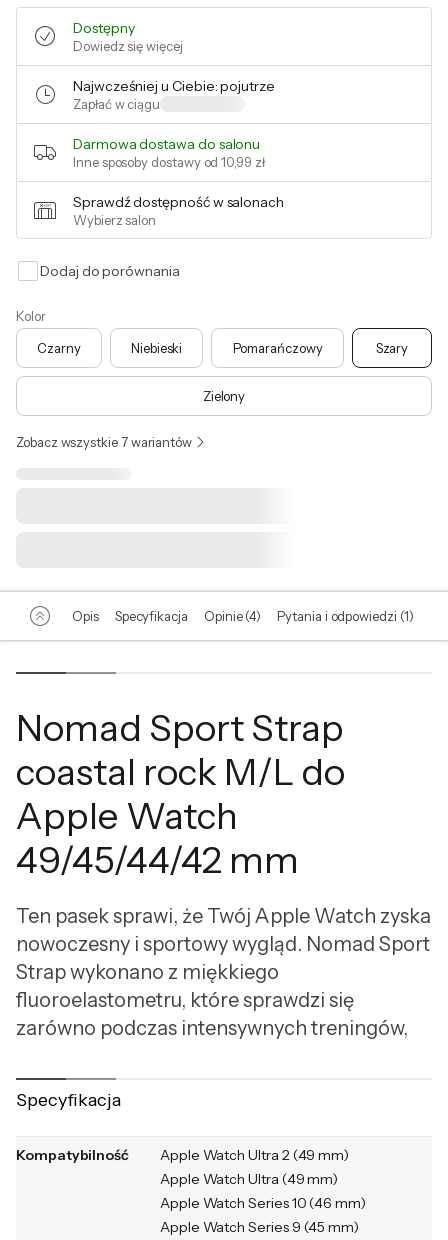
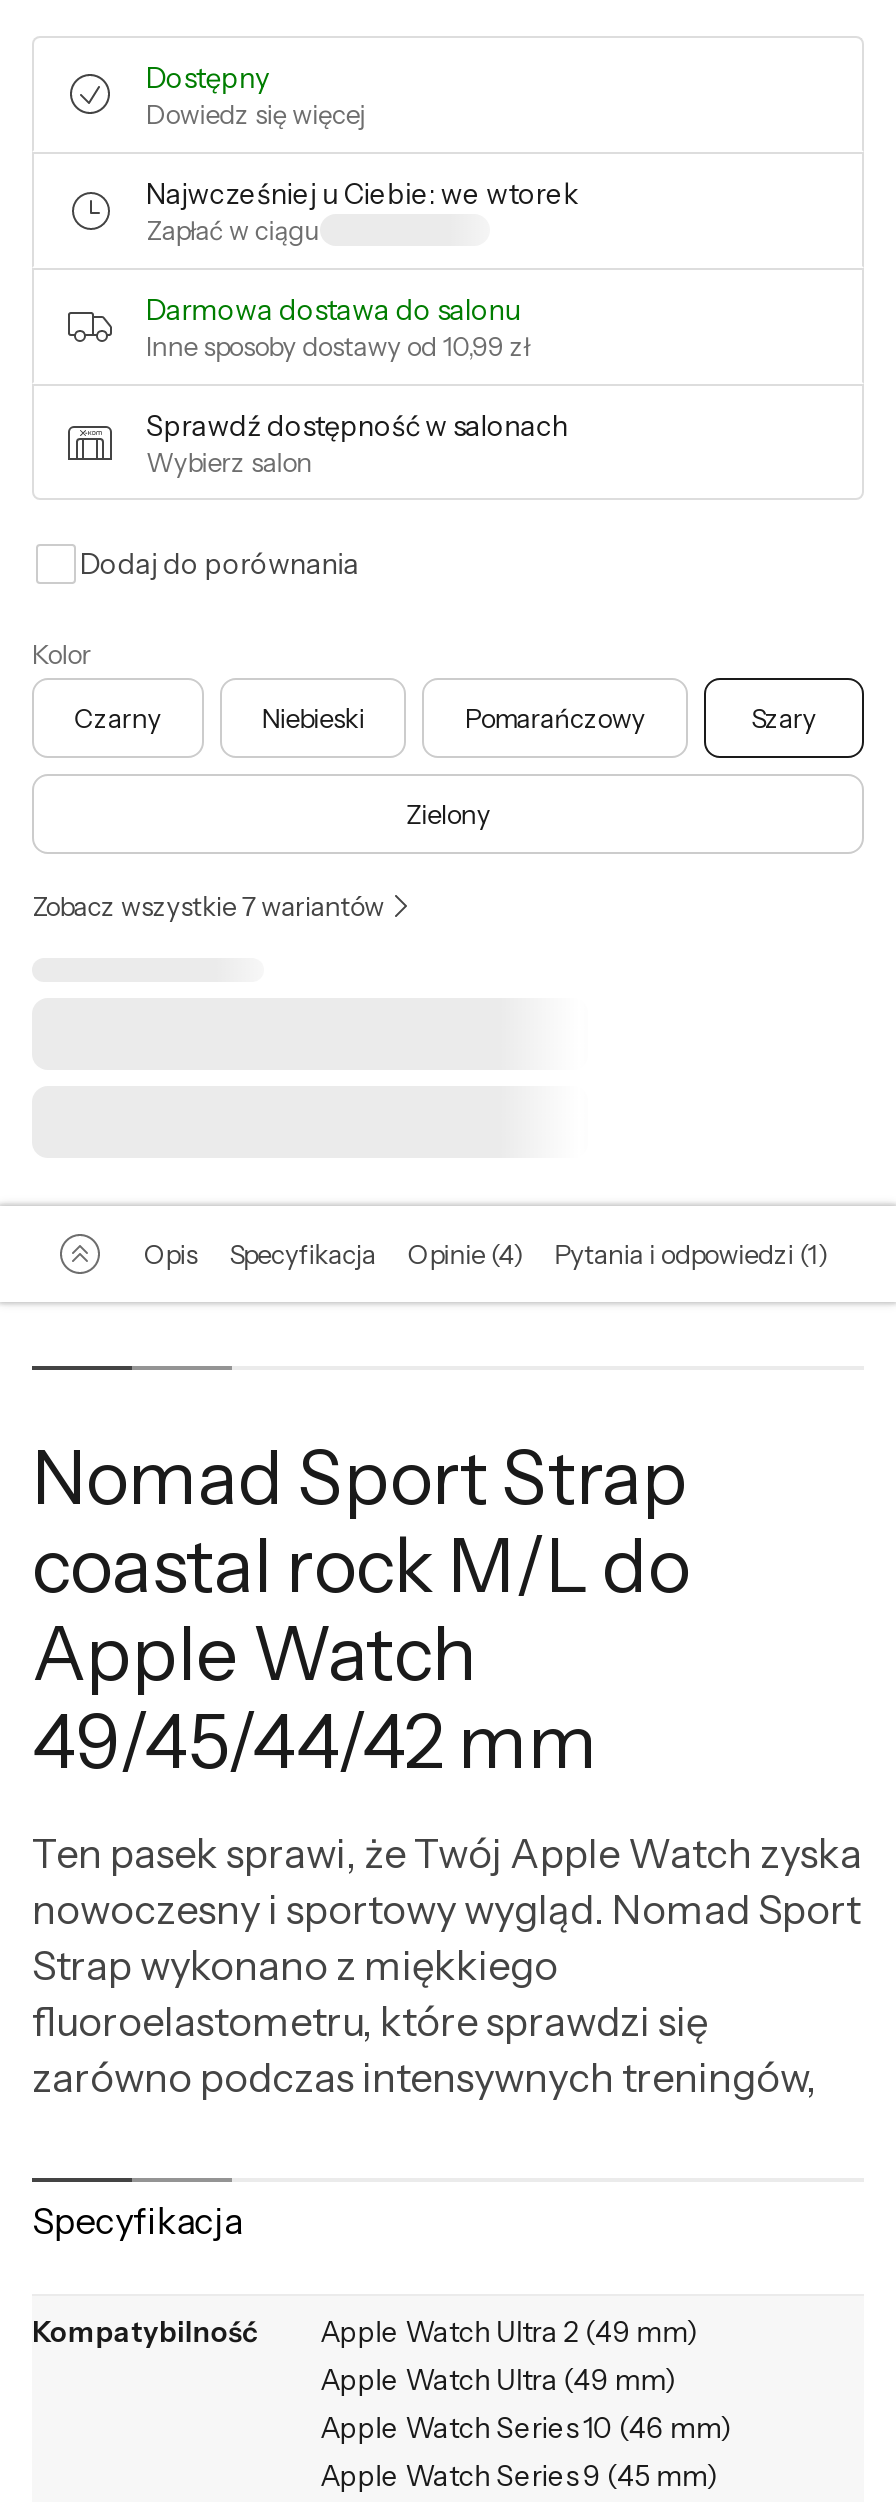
- Najwcześniej u Ciebie: pojutrze
+ Najwcześniej u Ciebie: we wtorek
